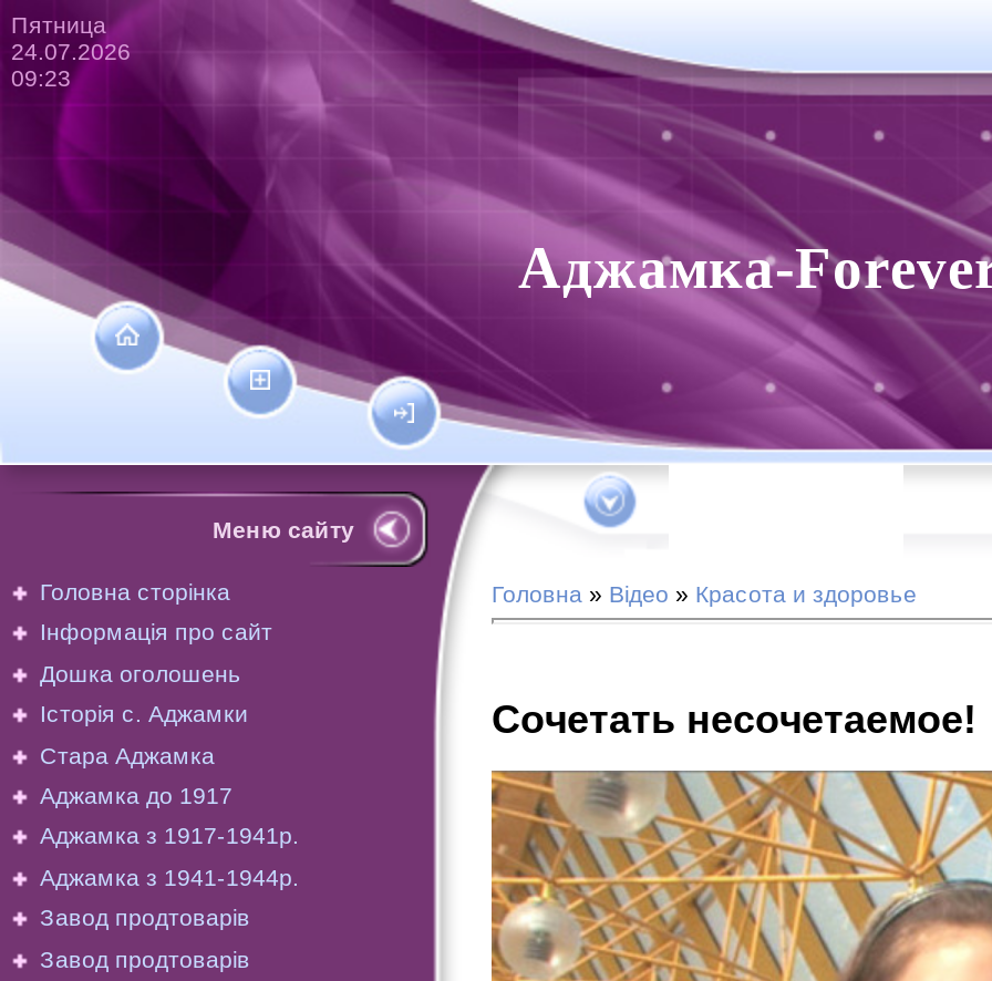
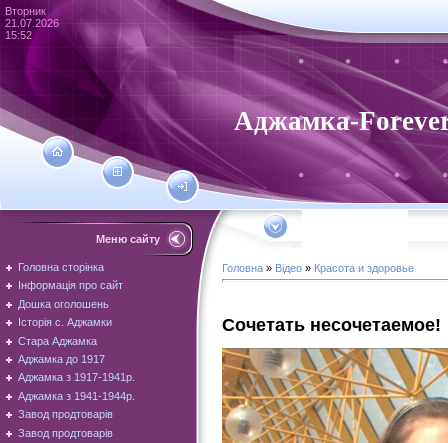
- Пятница
- 24.07.2026
- 09:23
+ Вторник
+ 21.07.2026
+ 15:52
